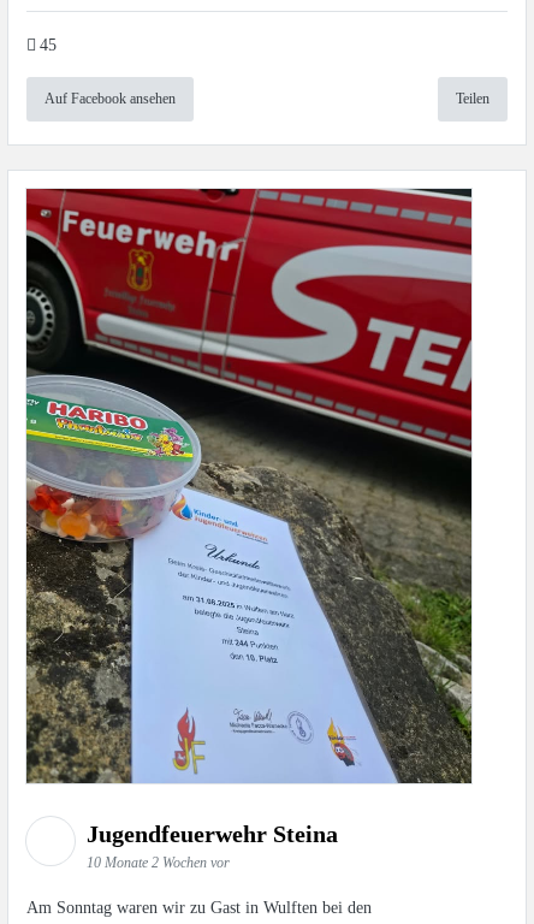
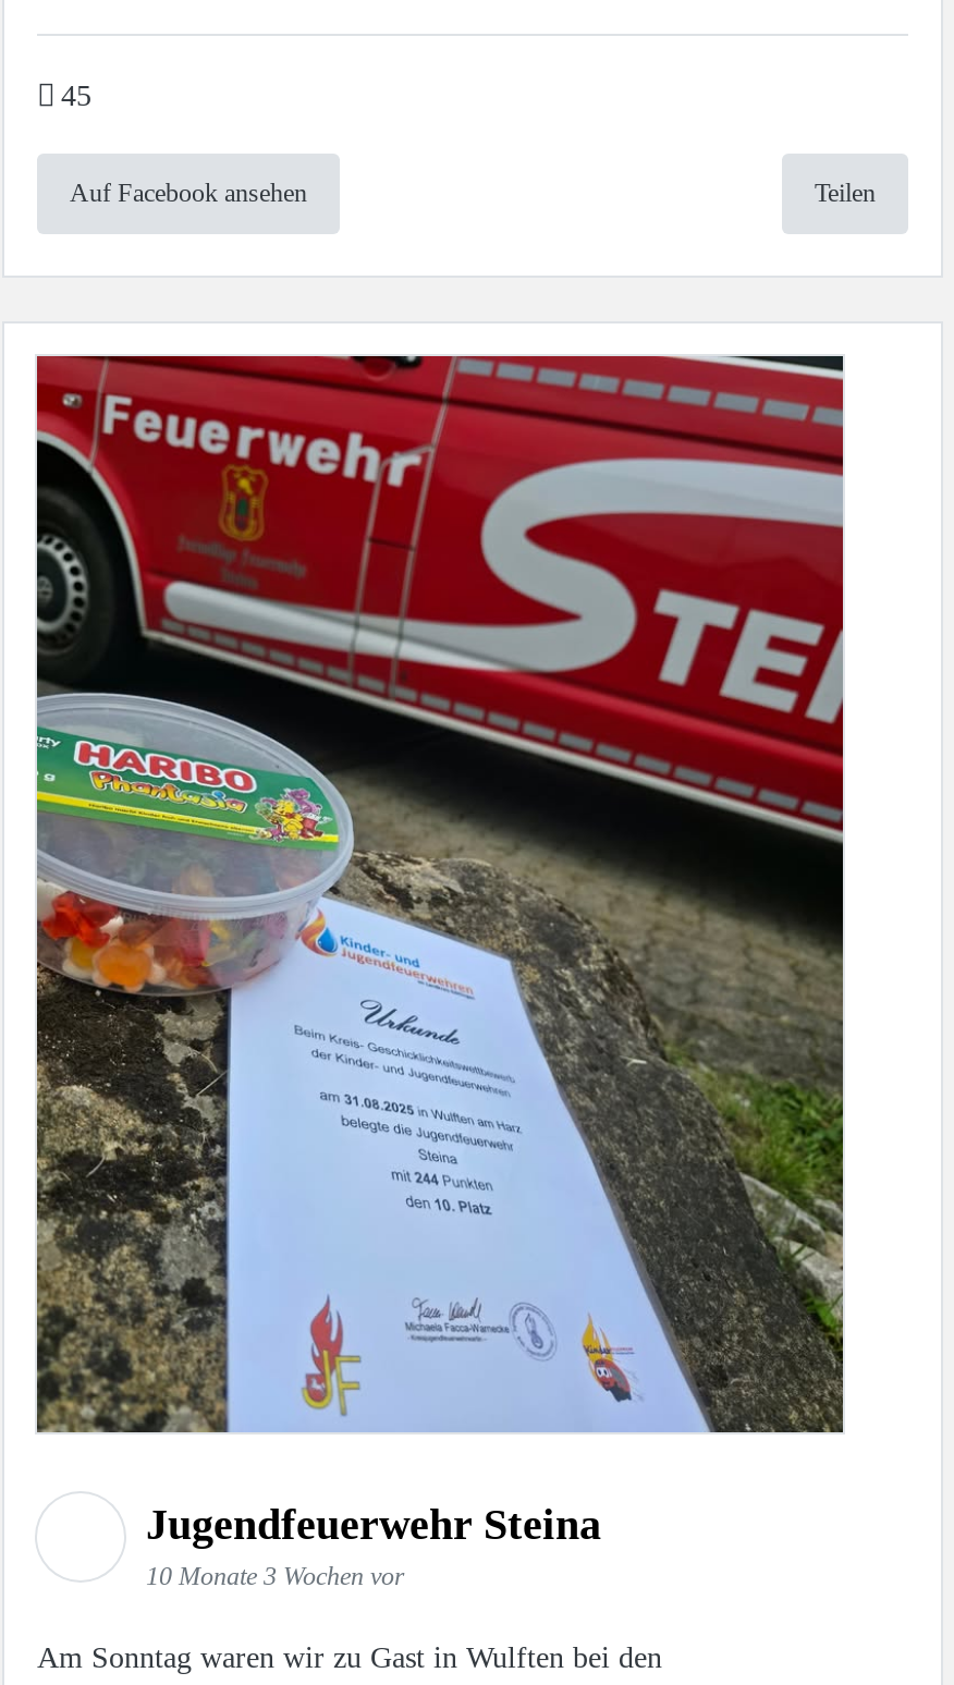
- 10 Monate 2 Wochen vor
+ 10 Monate 3 Wochen vor
